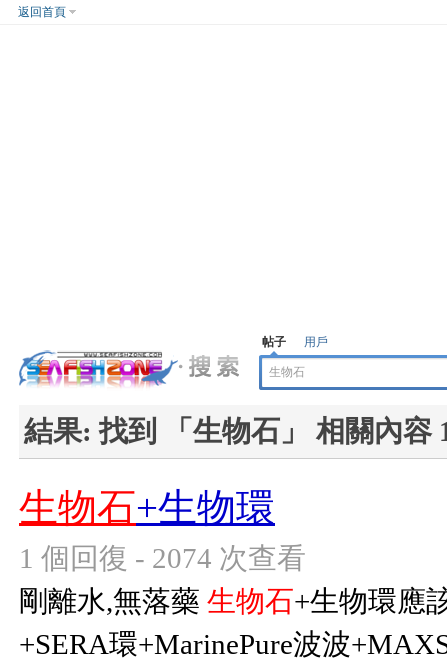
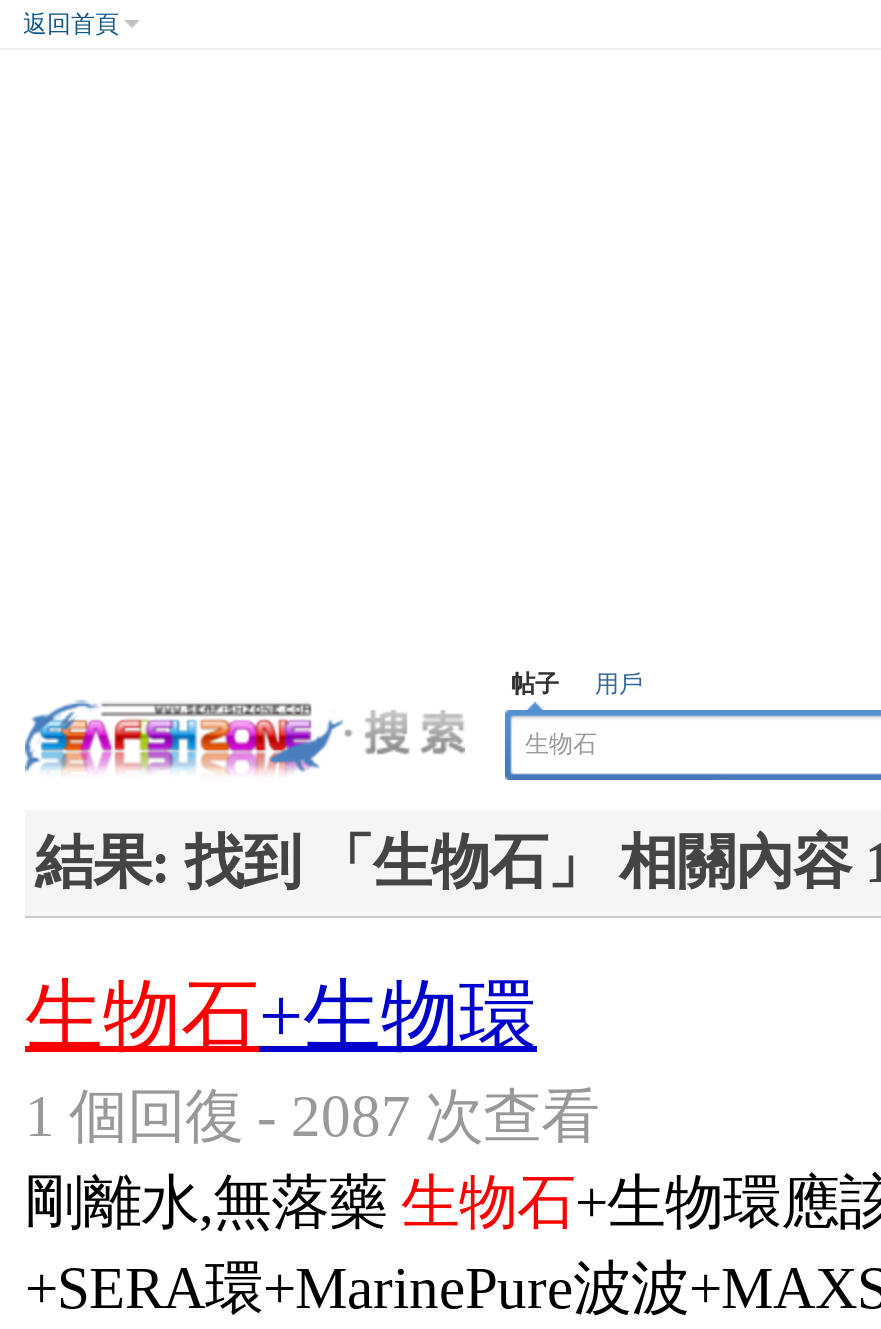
- 1 個回復 - 2074 次查看
+ 1 個回復 - 2087 次查看
